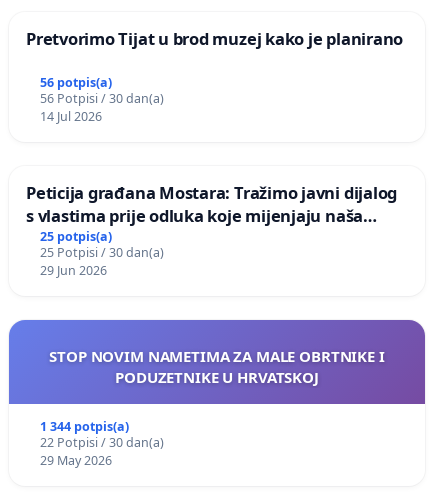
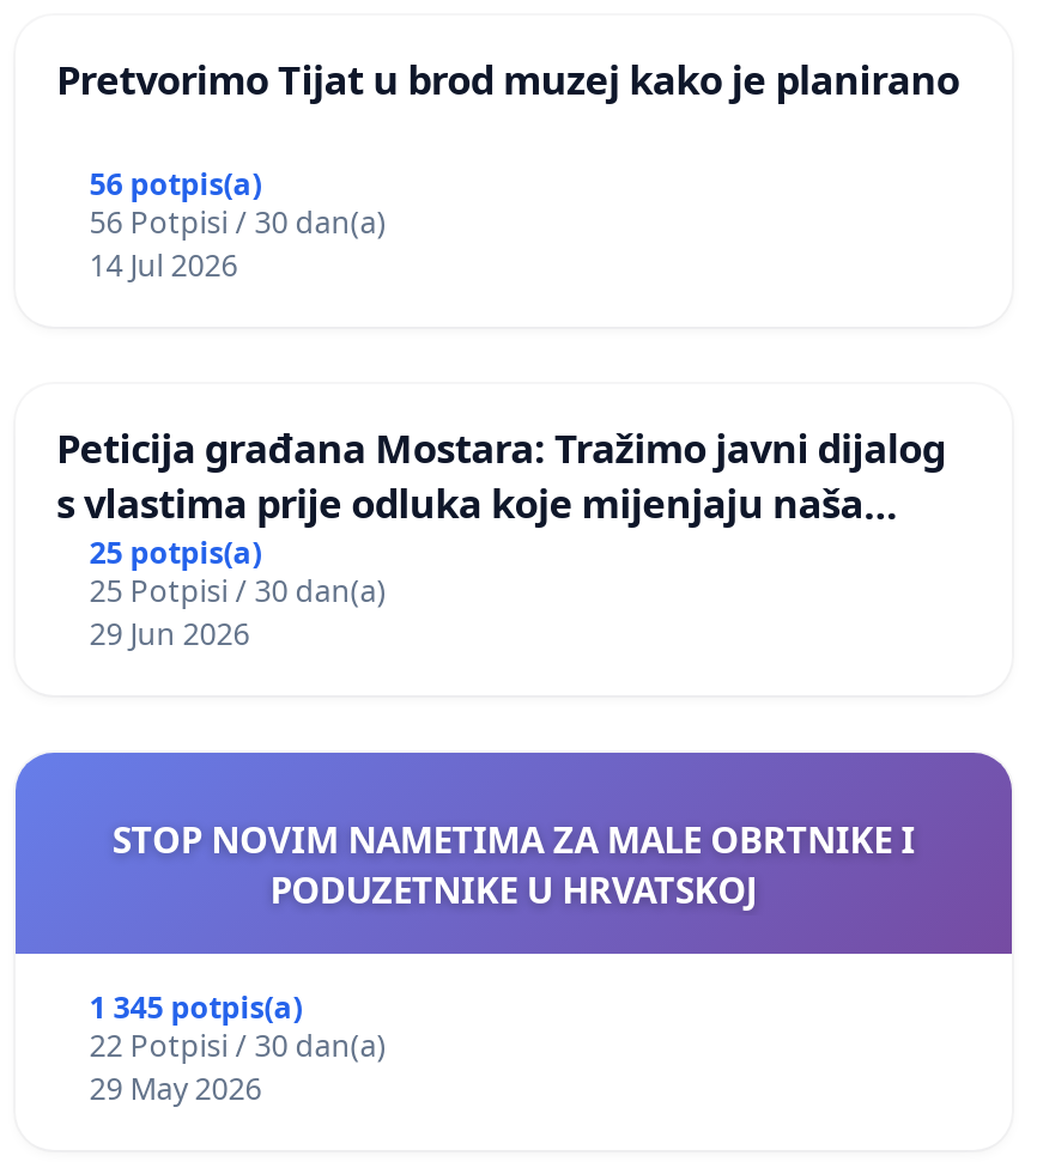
- 1 344 potpis(a)
+ 1 345 potpis(a)
